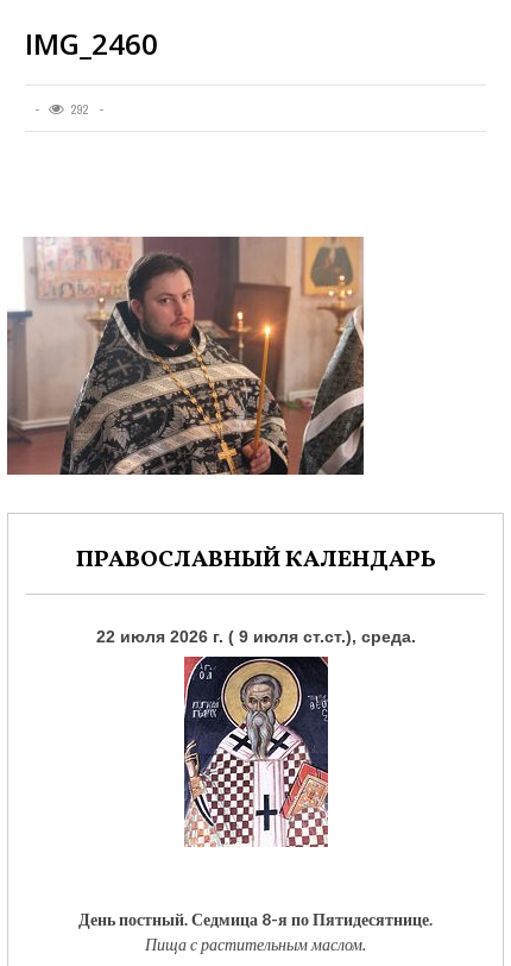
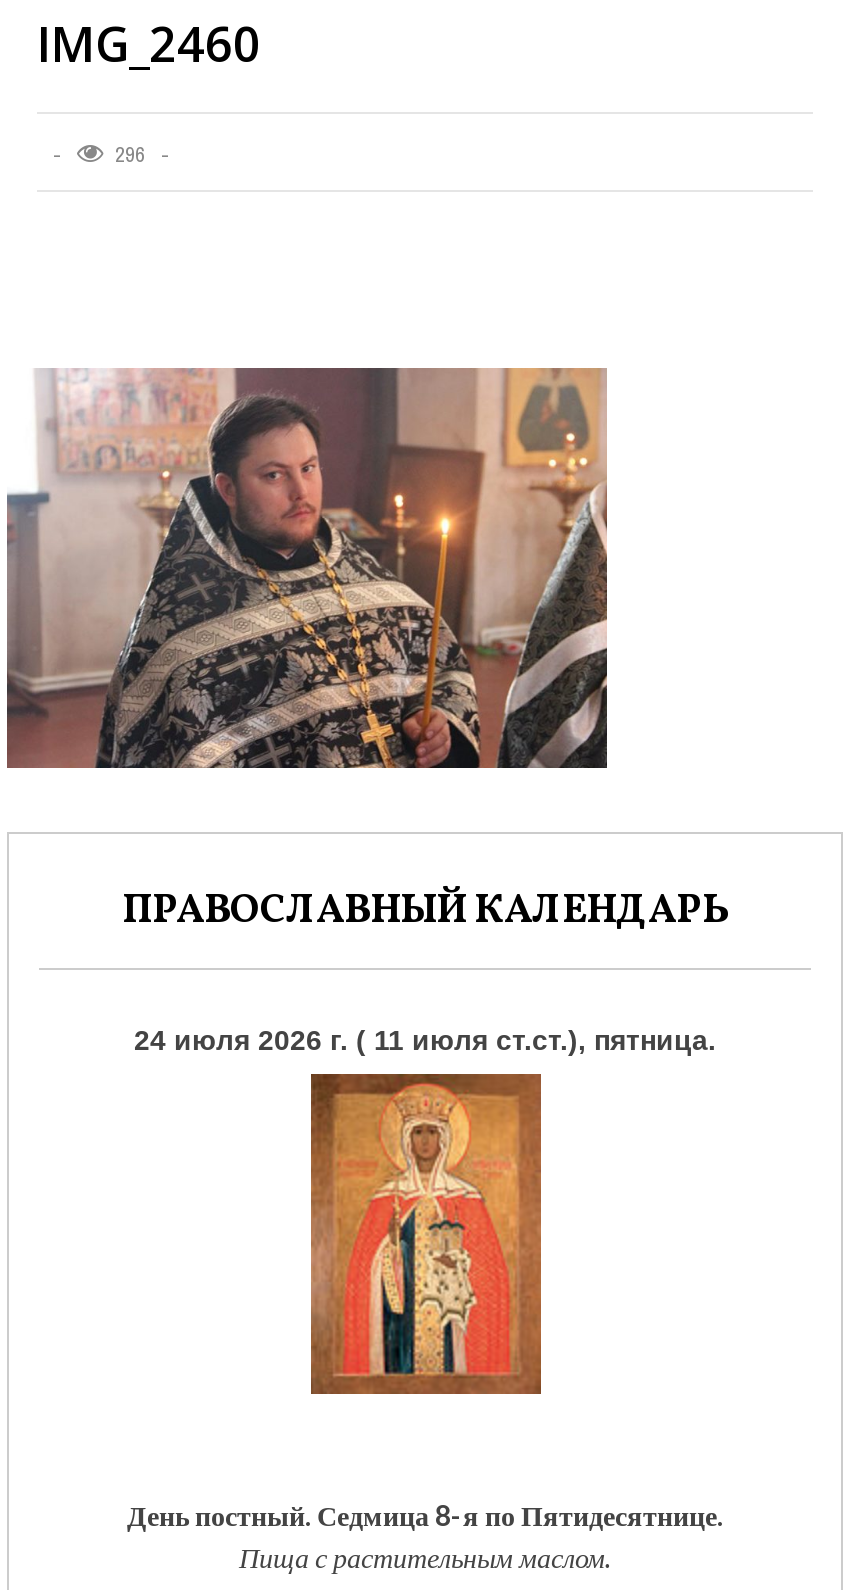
- 292
+ 296

- 22 июля 2026 г. ( 9 июля ст.ст.), среда.
+ 24 июля 2026 г. ( 11 июля ст.ст.), пятница.

- [image]
+ [image]
